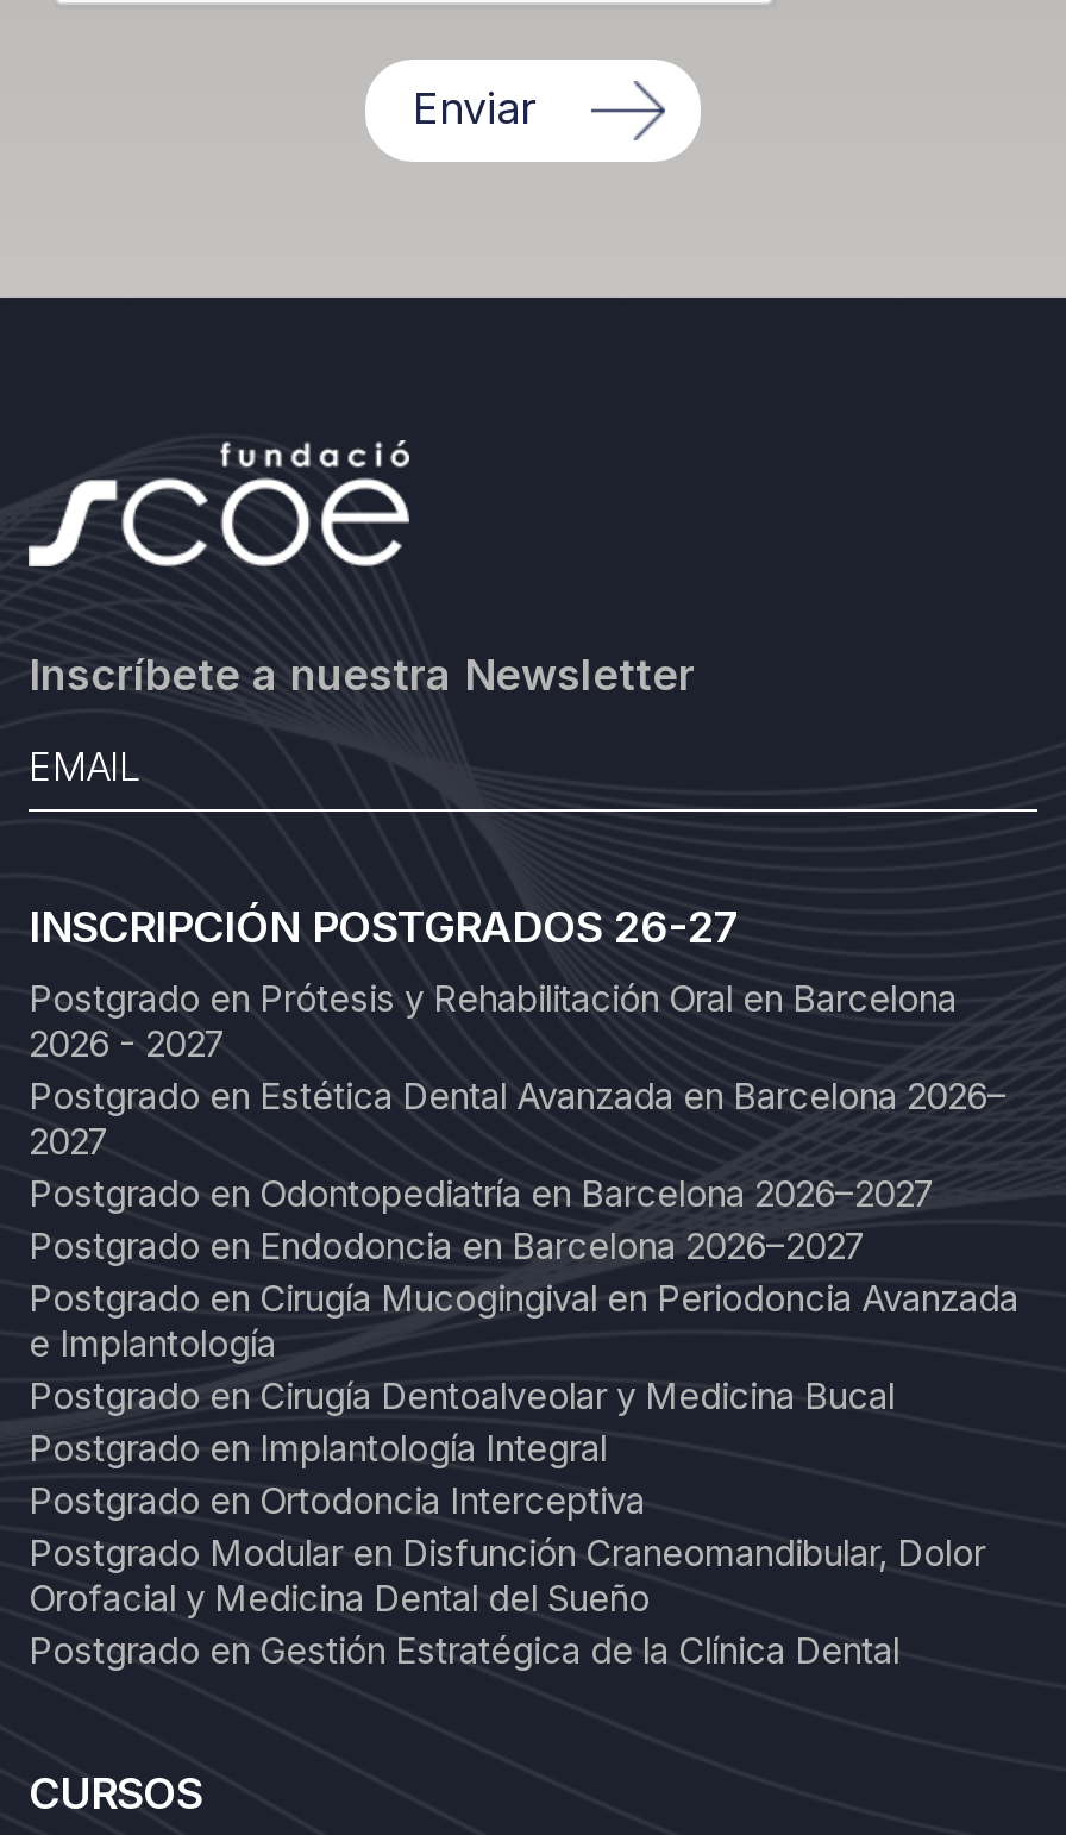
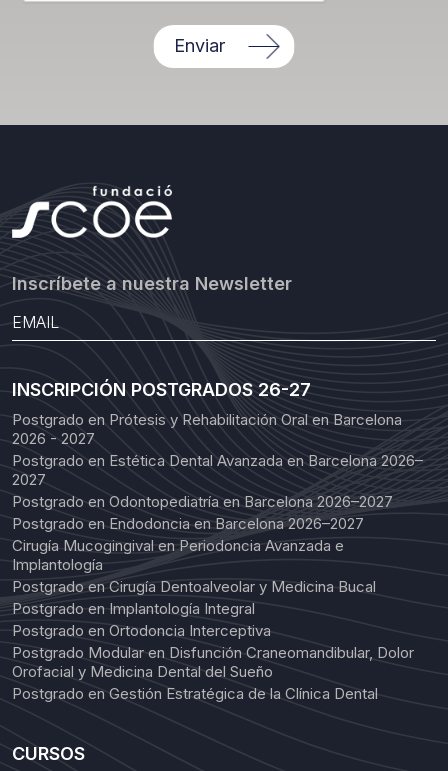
- Postgrado en Cirugía Mucogingival en Periodoncia Avanzada
- e Implantología
+ Cirugía Mucogingival en Periodoncia Avanzada e
+ Implantología
